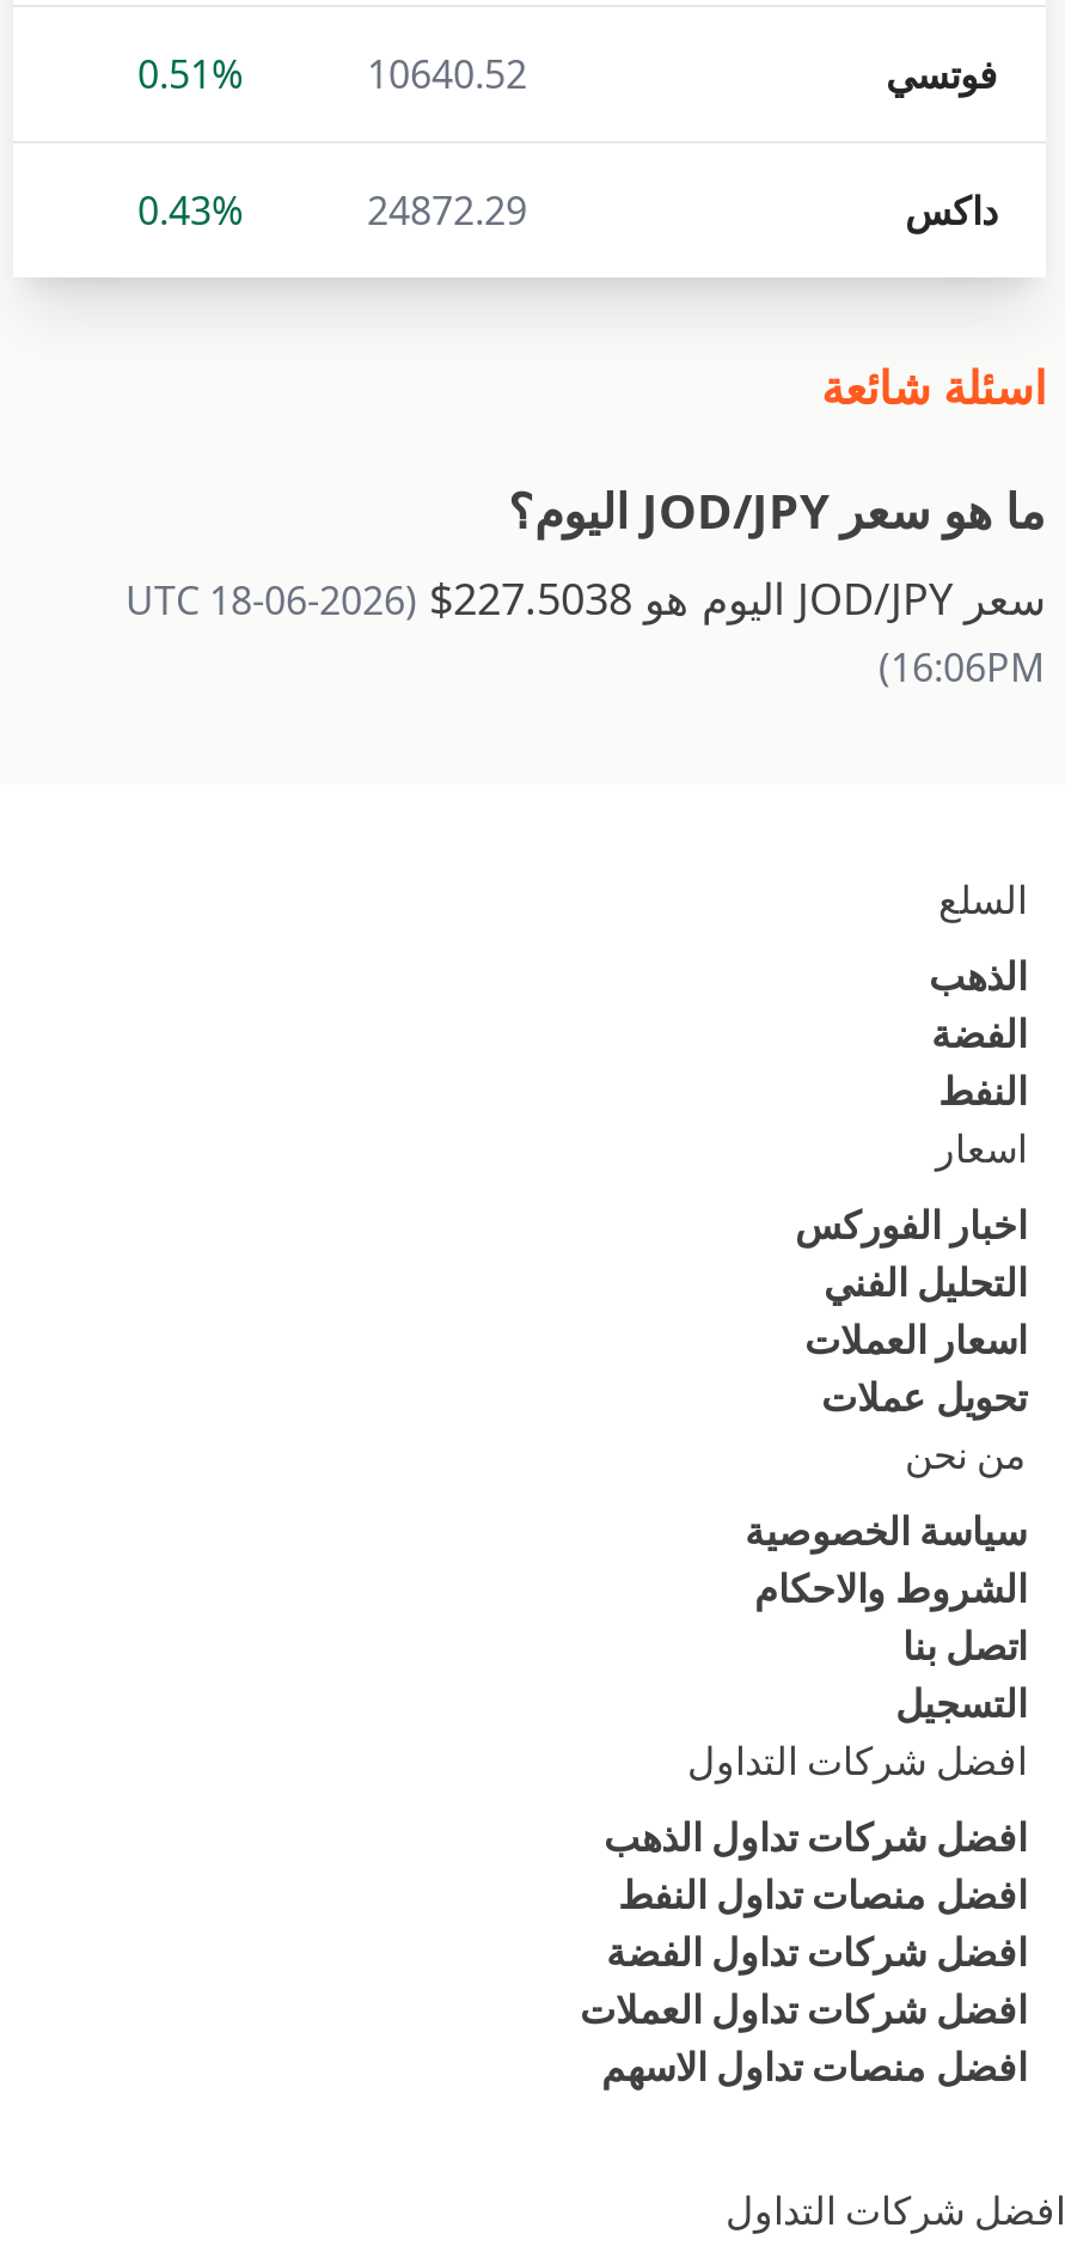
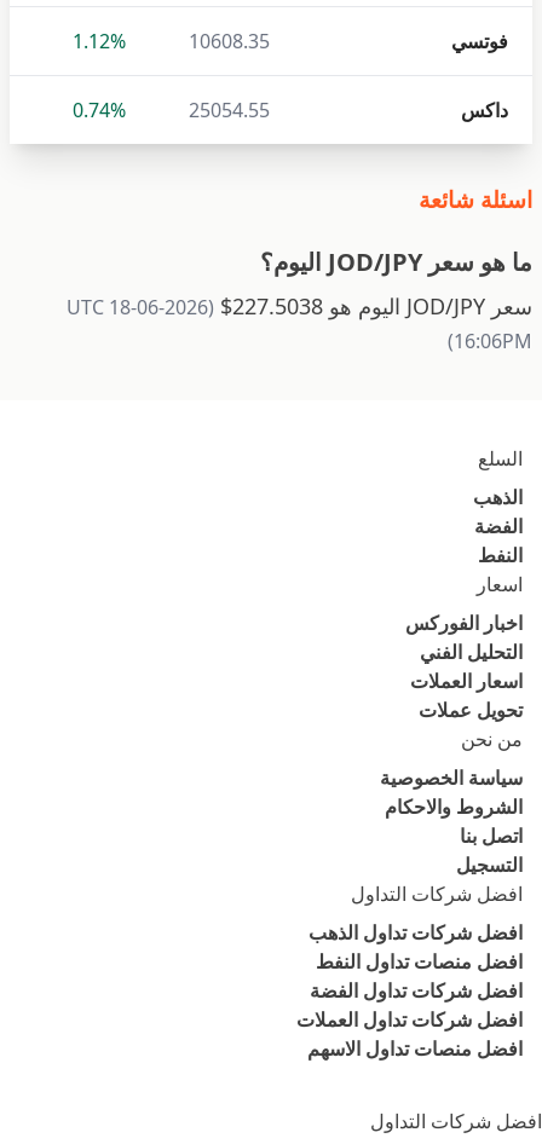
- 0.51%
+ 1.12%

- 10640.52
+ 10608.35

- 0.43%
+ 0.74%

- 24872.29
+ 25054.55
